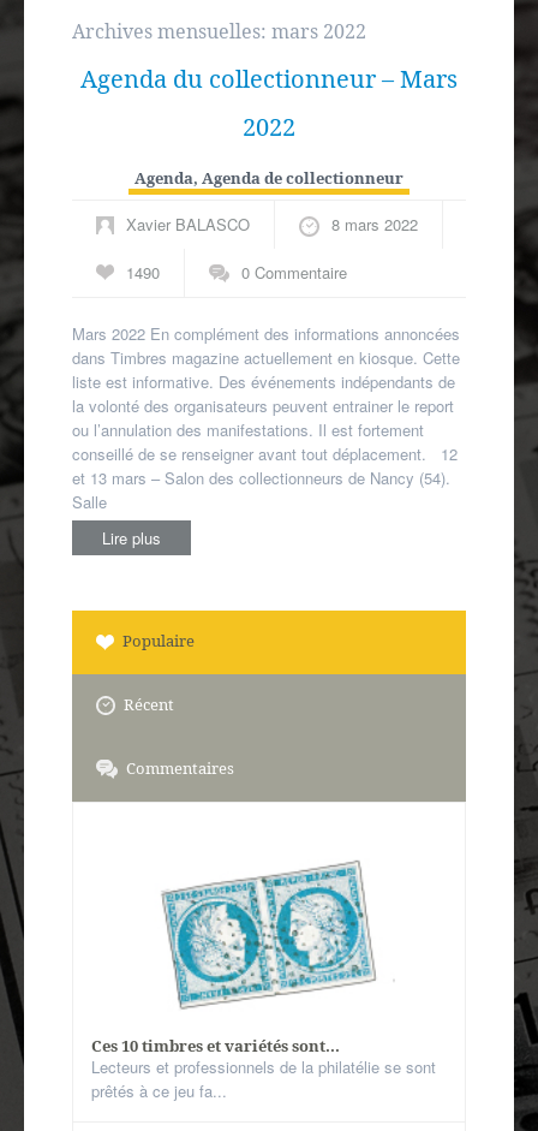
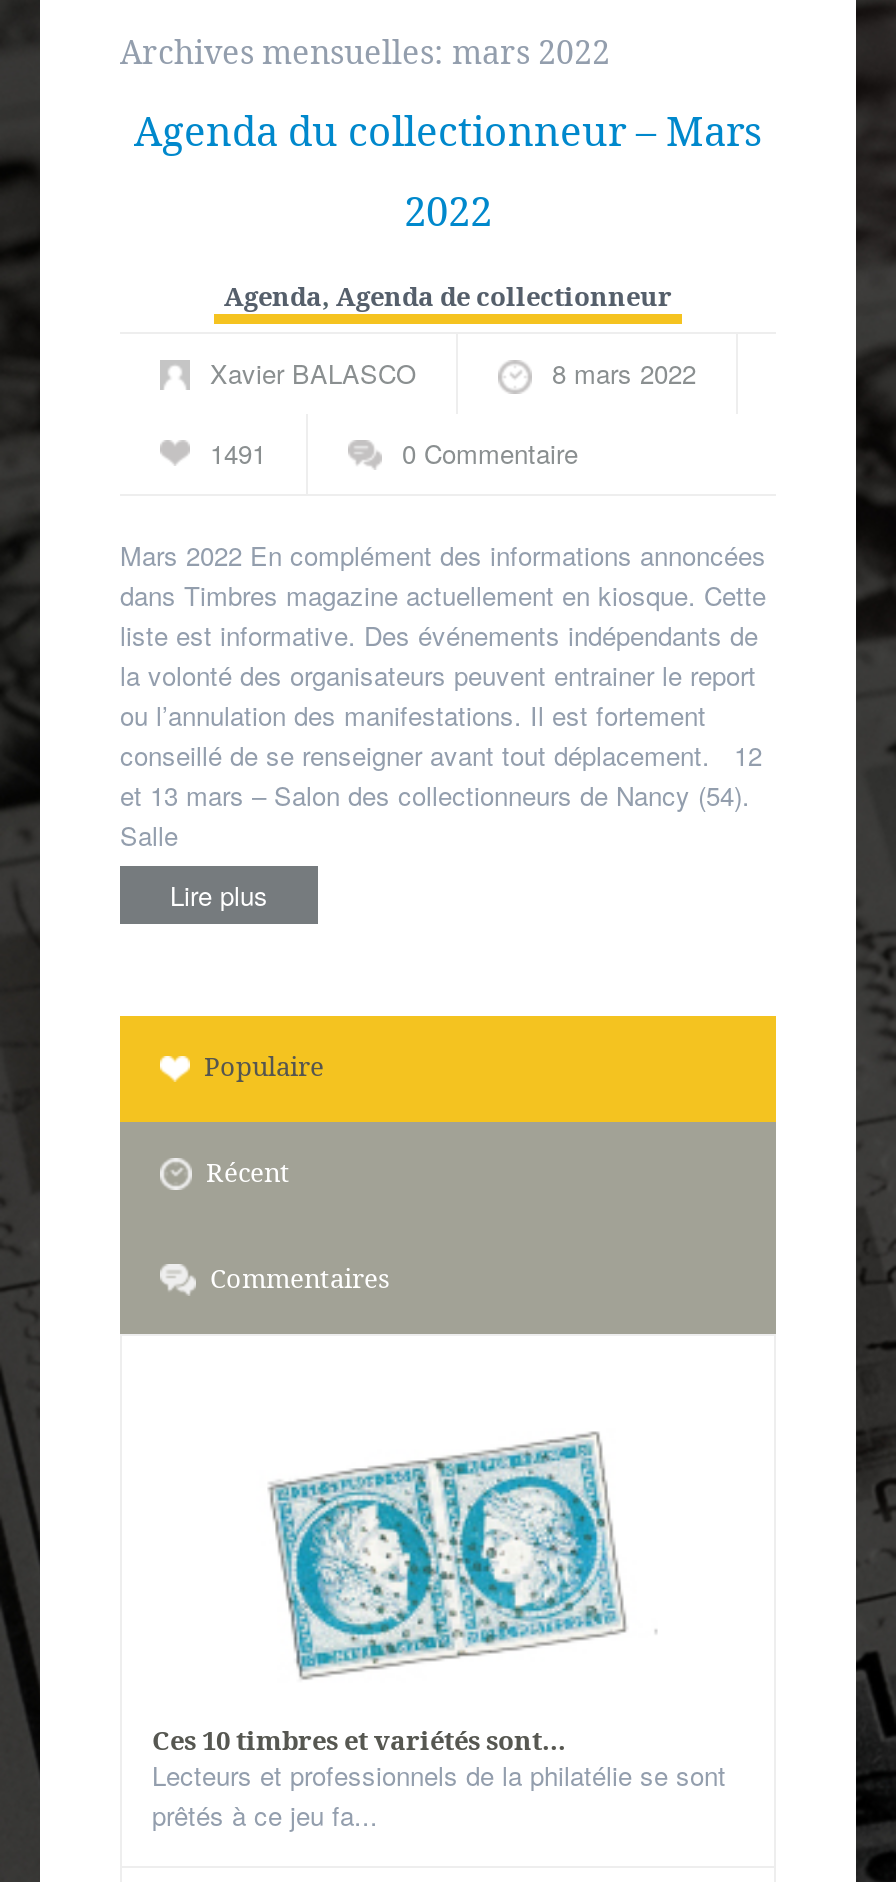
- 1490
+ 1491
